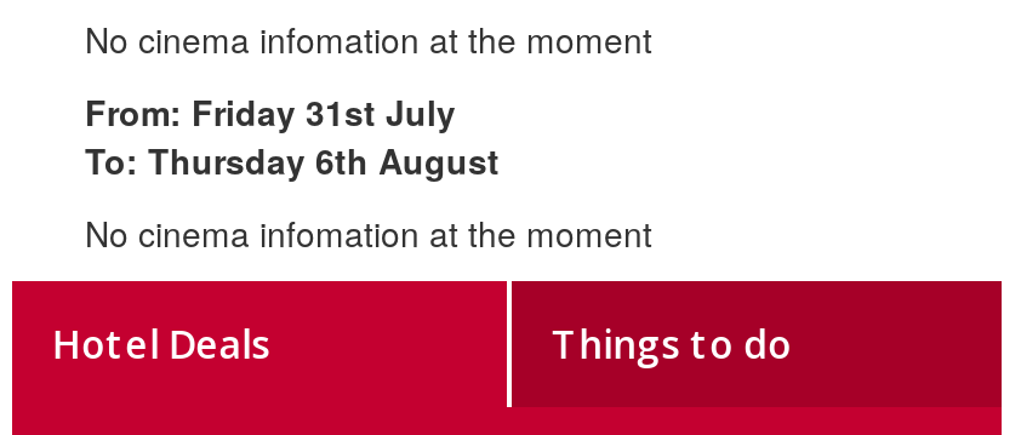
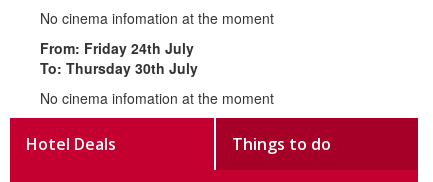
- From: Friday 31st July
+ From: Friday 24th July

- To: Thursday 6th August
+ To: Thursday 30th July
